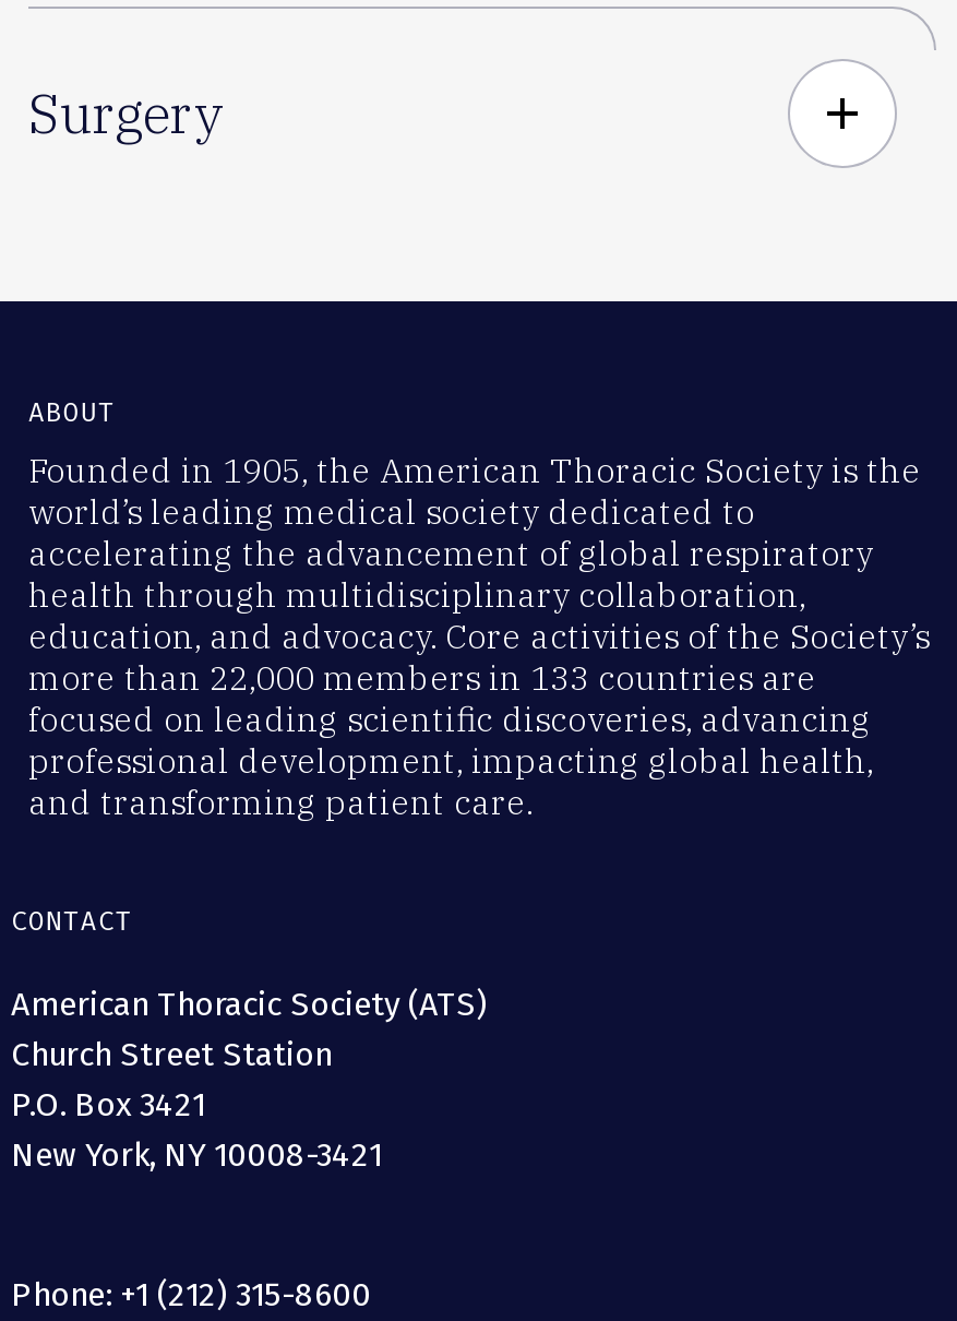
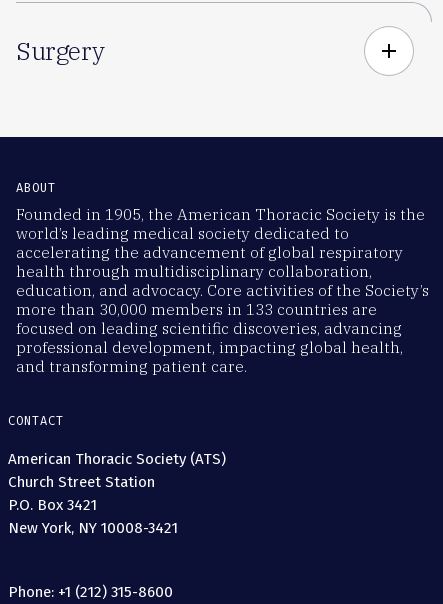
- more than 22,000 members in 133 countries are
+ more than 30,000 members in 133 countries are
